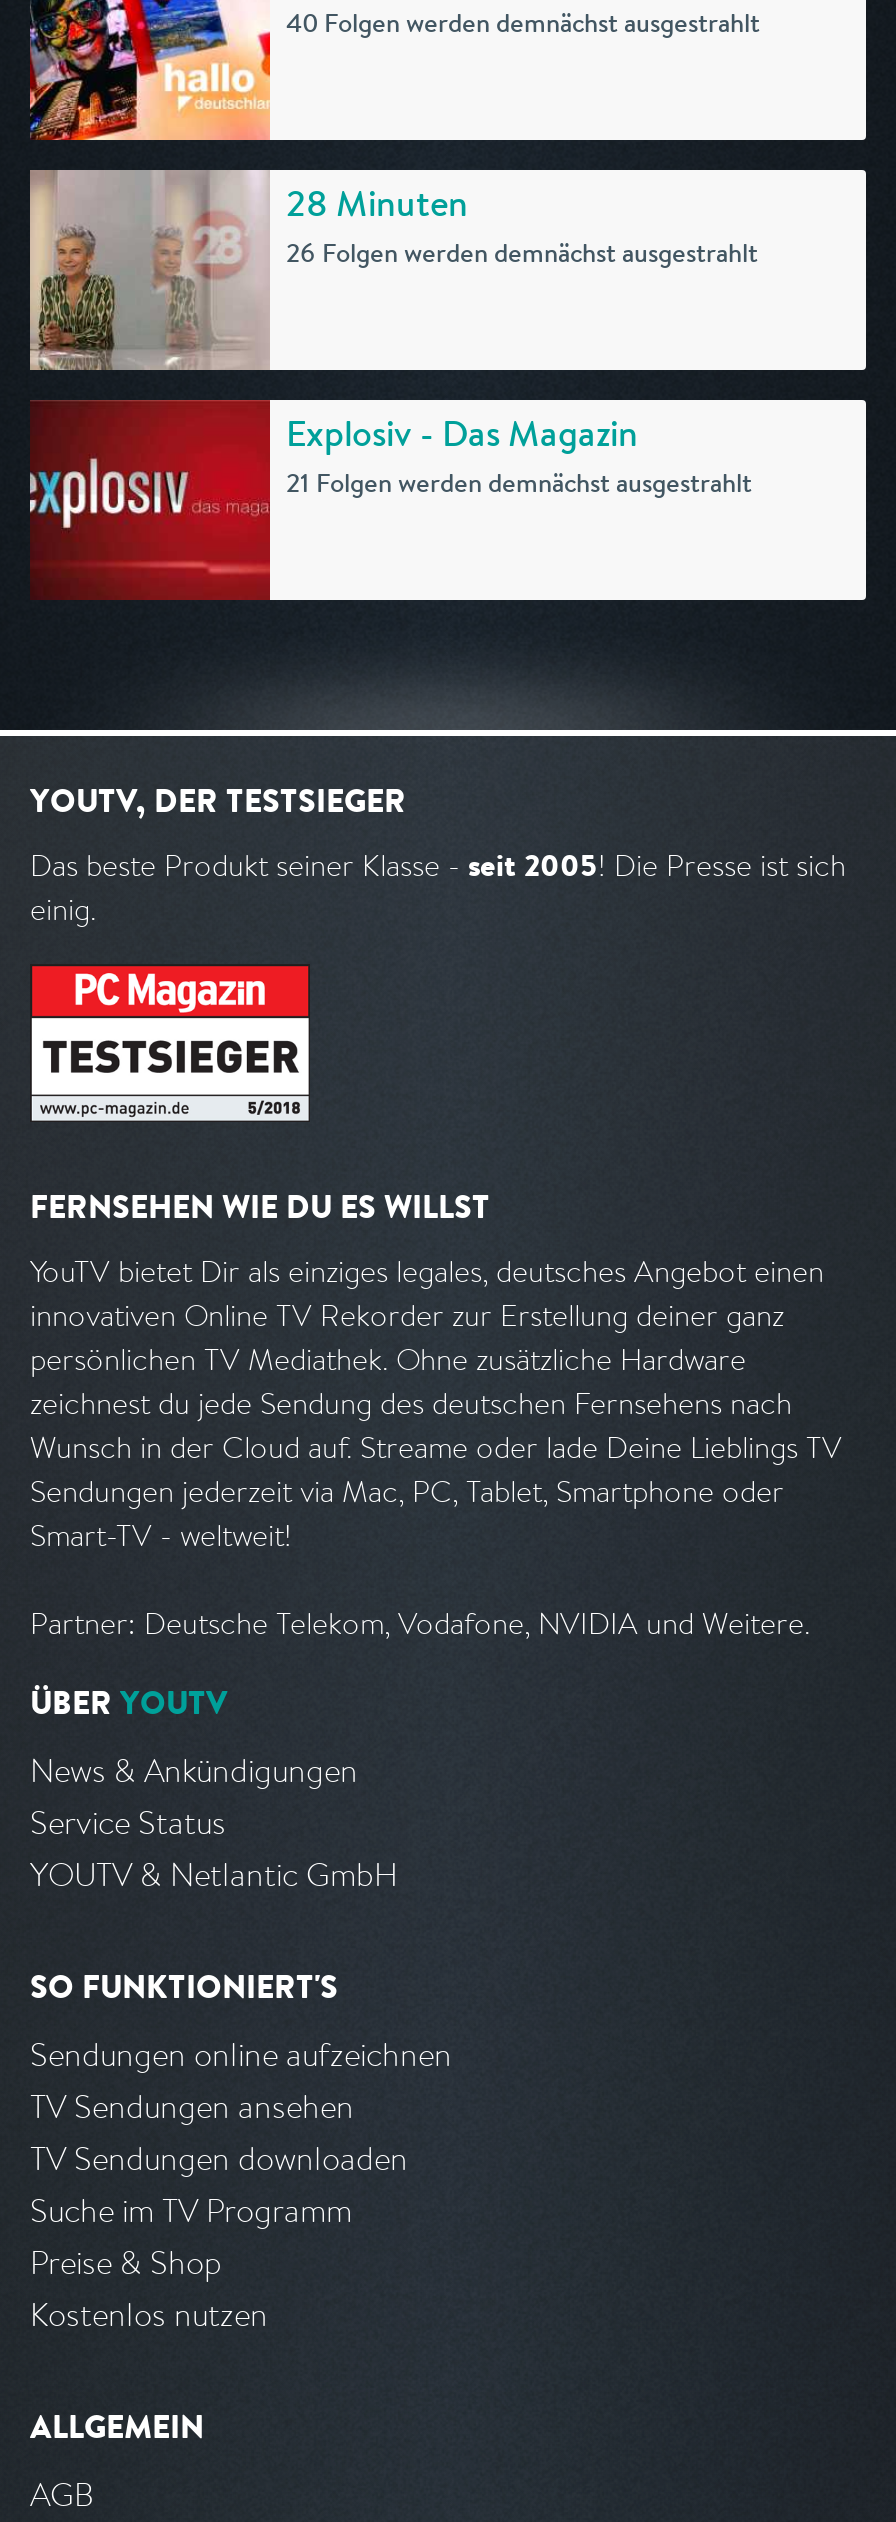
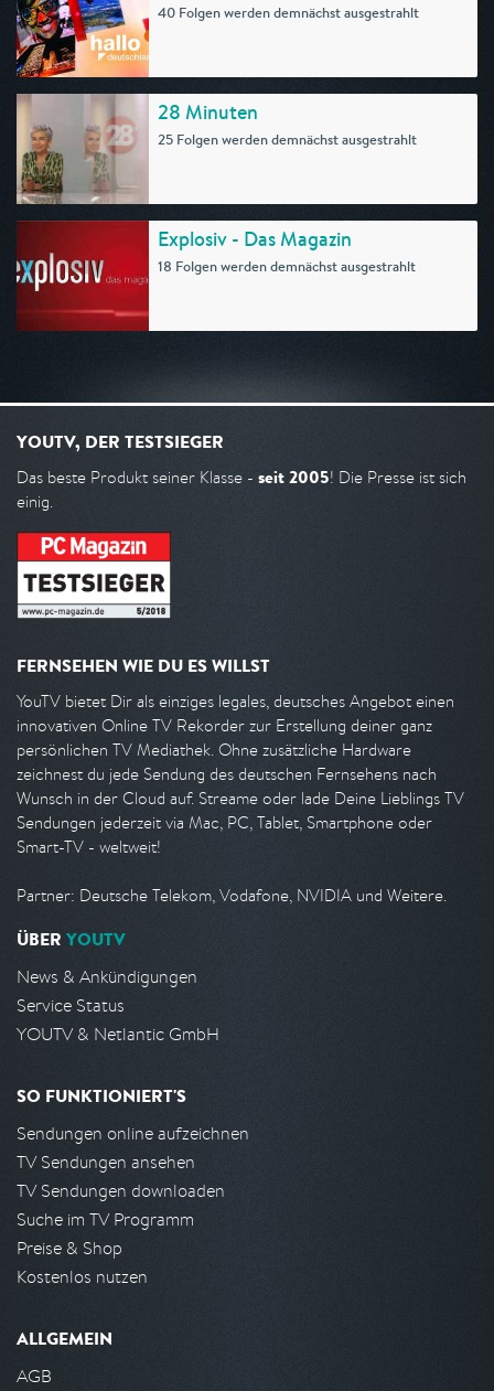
- 26 Folgen werden demnächst ausgestrahlt
+ 25 Folgen werden demnächst ausgestrahlt

- 21 Folgen werden demnächst ausgestrahlt
+ 18 Folgen werden demnächst ausgestrahlt
